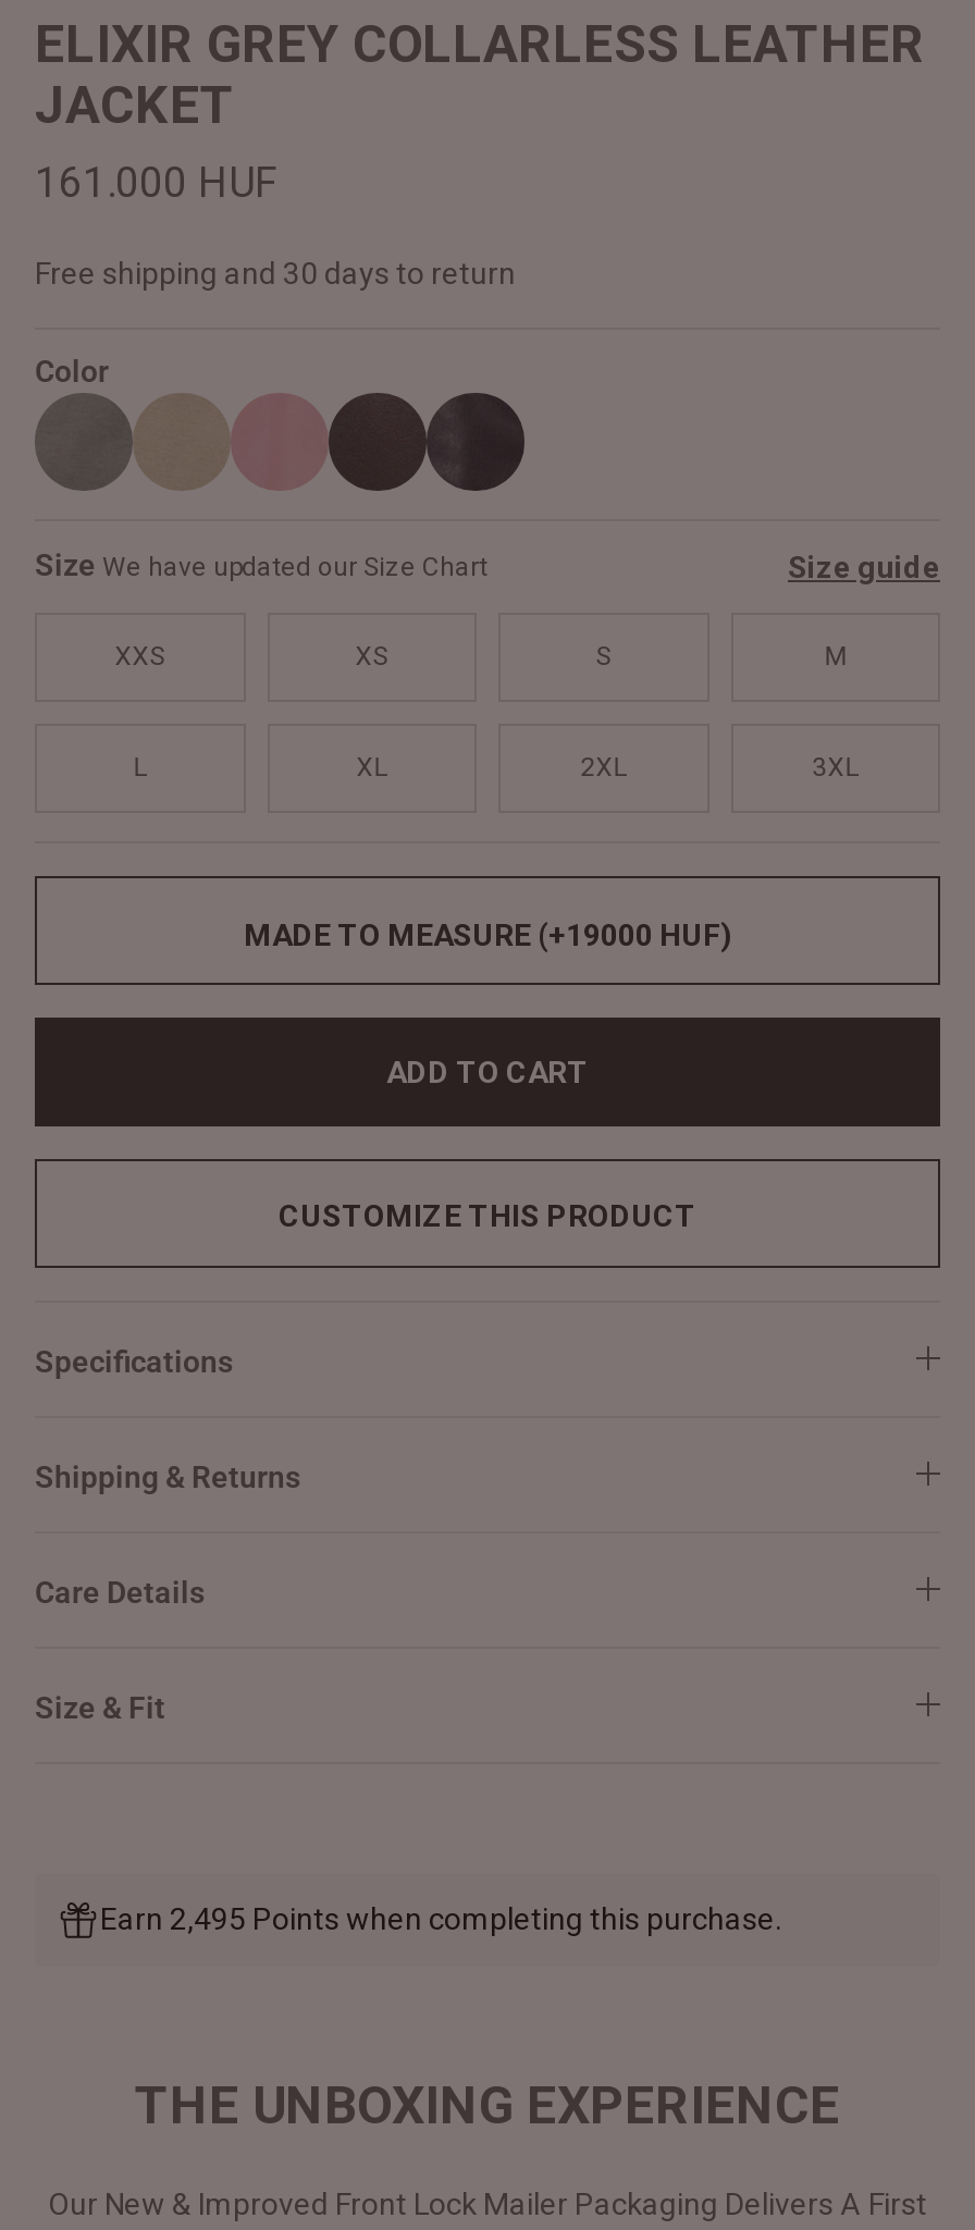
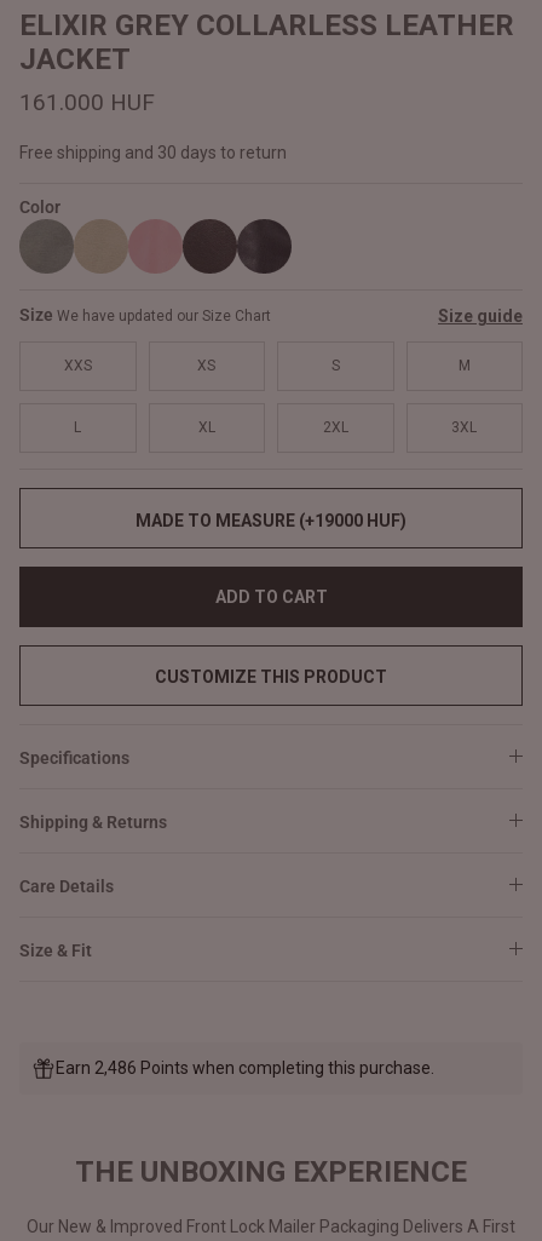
- Earn 2,495 Points when completing this purchase.
+ Earn 2,486 Points when completing this purchase.
